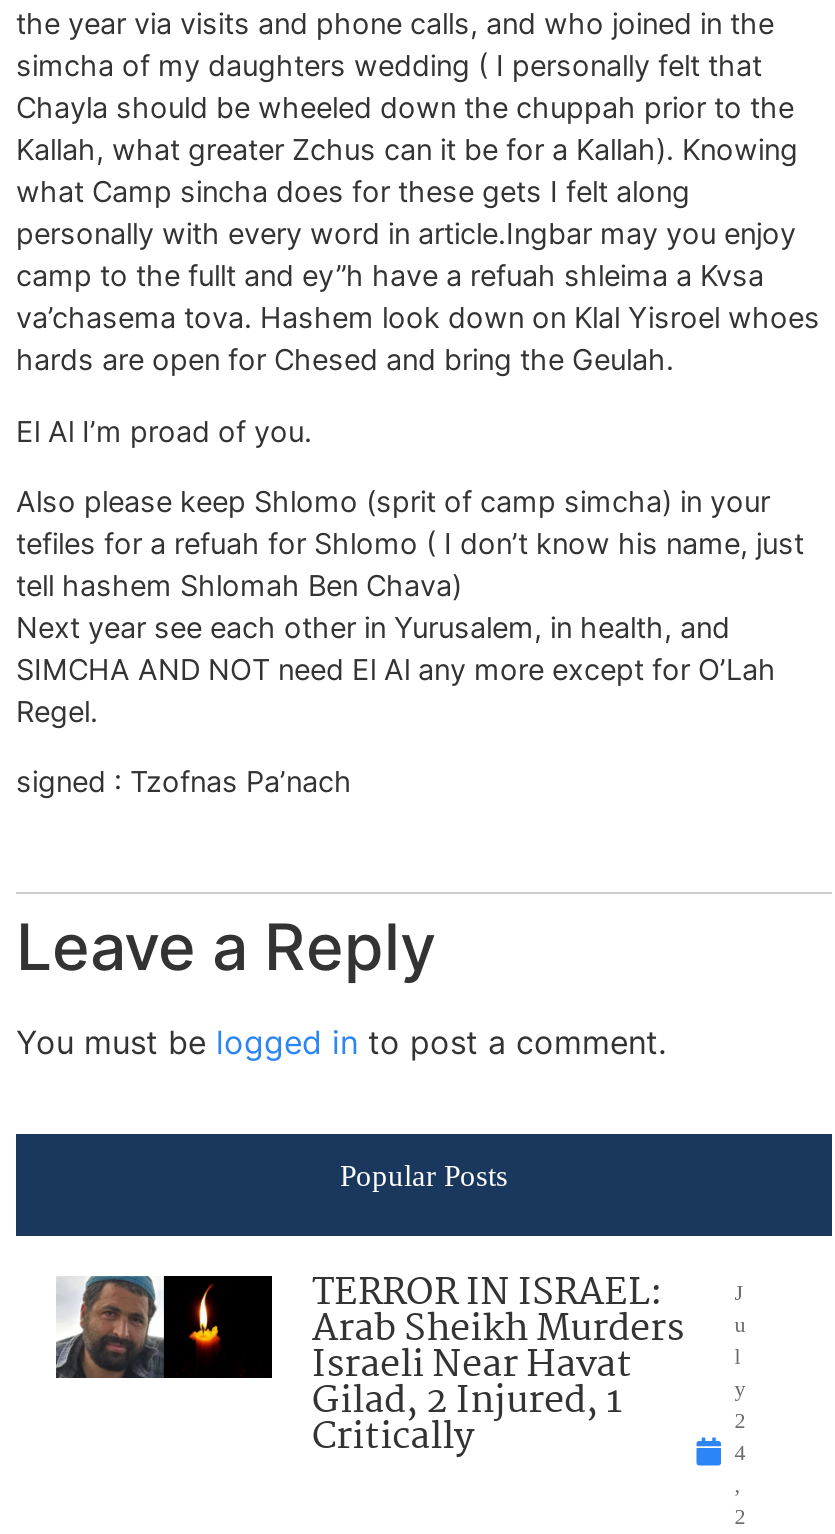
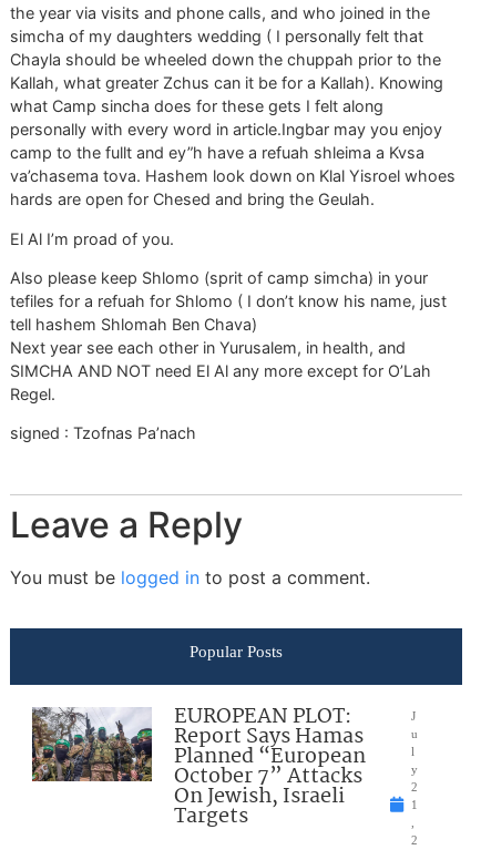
- [image]
- TERROR IN ISRAEL:
- Arab Sheikh Murders
- Israeli Near Havat
- Gilad, 2 Injured, 1
- Critically
+ [image]
+ EUROPEAN PLOT:
+ Report Says Hamas
+ Planned “European
+ October 7” Attacks
+ On Jewish, Israeli
+ Targets

- 4
+ 1
